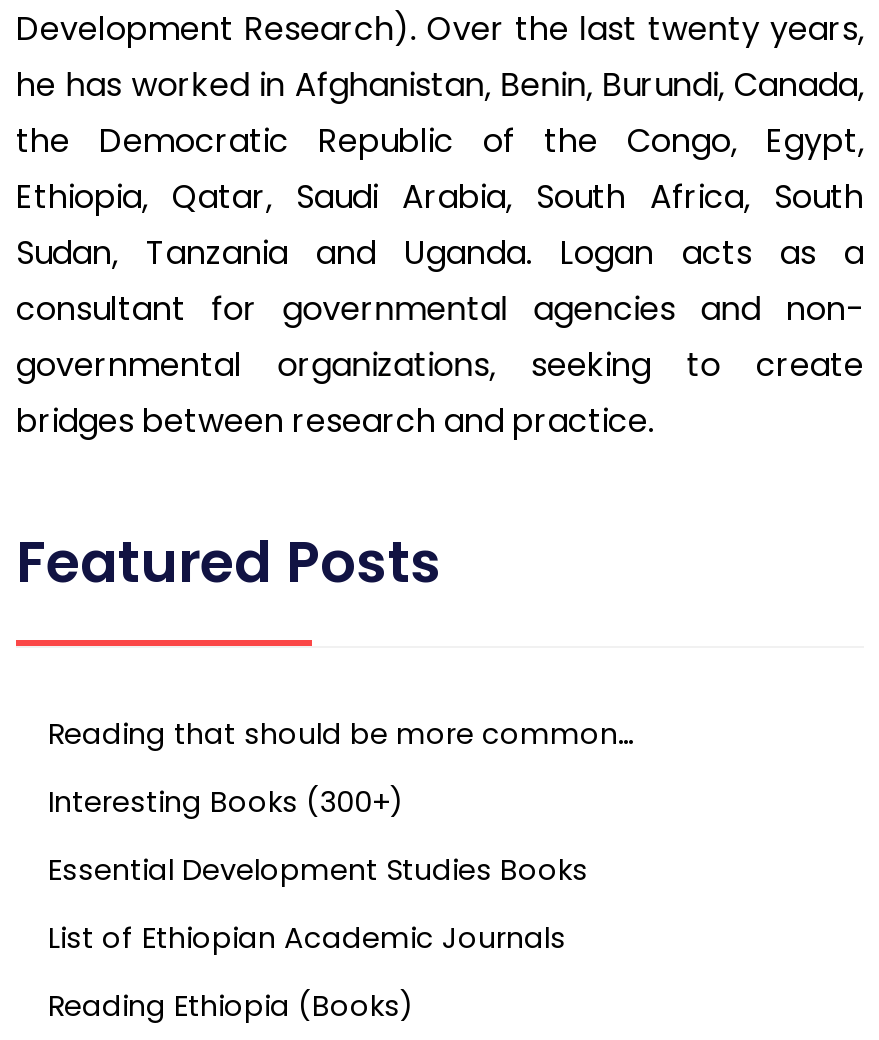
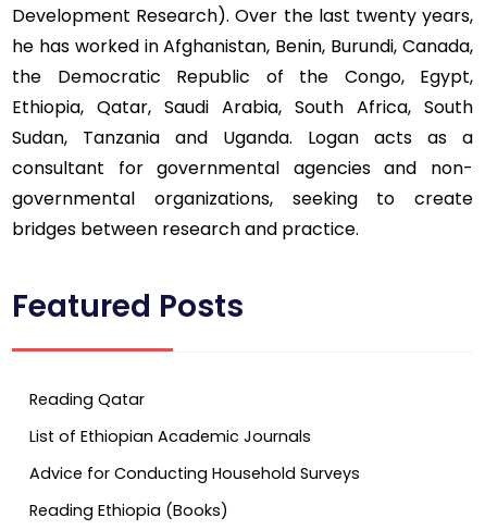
- Reading that should be more common…
- Interesting Books (300+)
- Essential Development Studies Books
+ Reading Qatar

moved up: List of Ethiopian Academic Journals

+ Advice for Conducting Household Surveys
